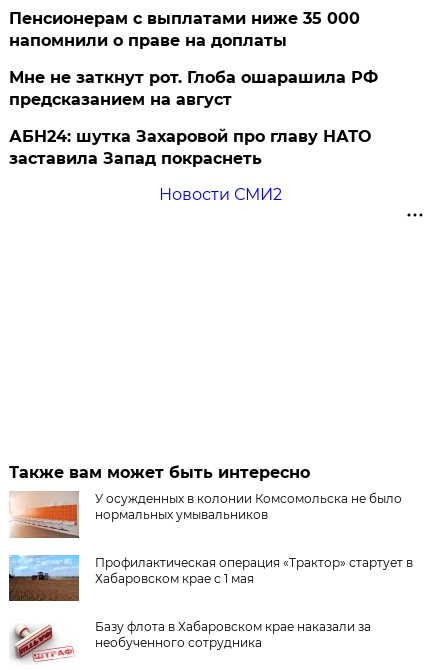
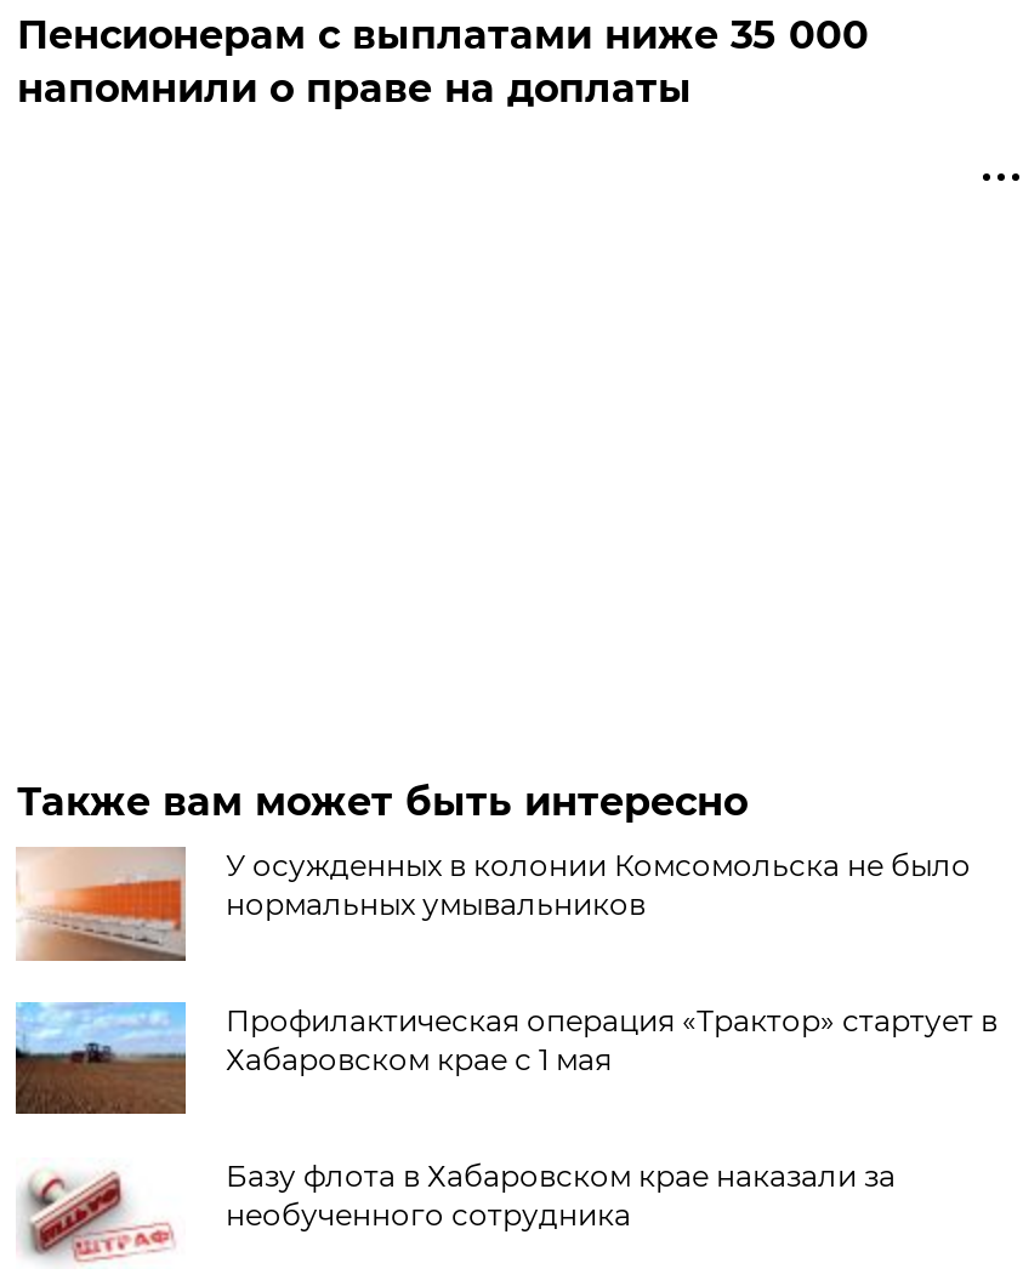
- Мне не заткнут рот. Глоба ошарашила РФ
- предсказанием на август
- АБН24: шутка Захаровой про главу НАТО
- заставила Запад покраснеть
- Новости СМИ2
